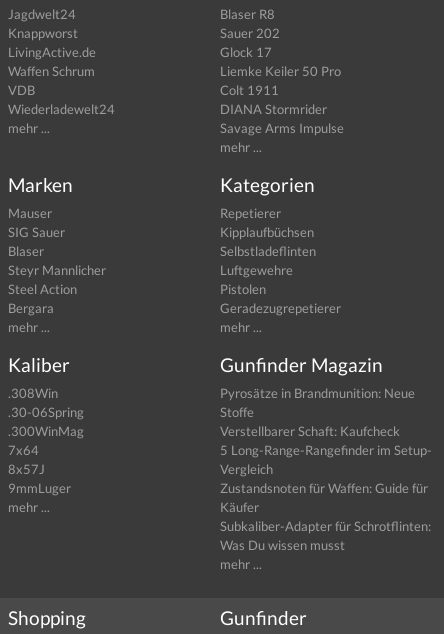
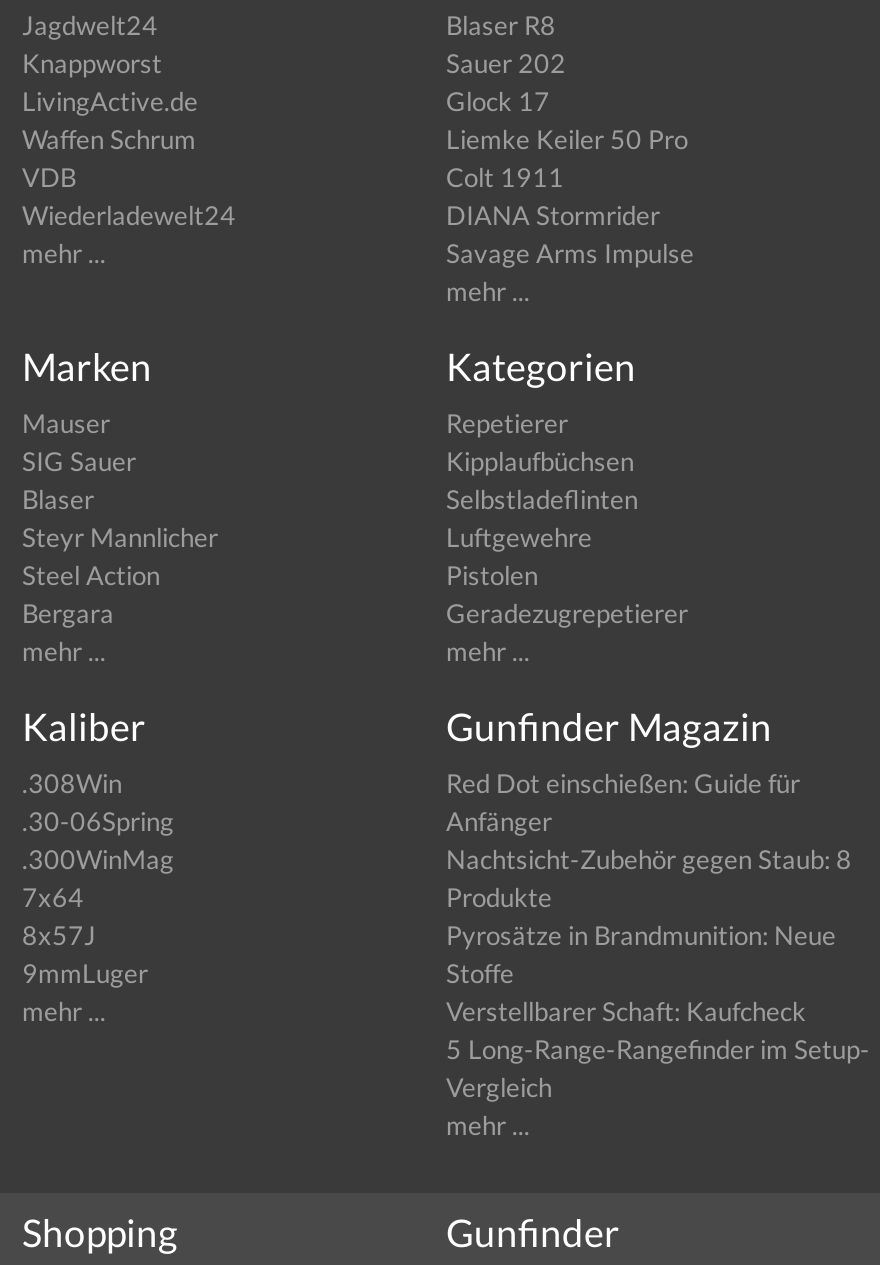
moved down: Pyrosätze in Brandmunition: Neue | Stoffe | Verstellbarer Schaft: Kaufcheck | 5 Long-Range-Rangefinder im Setup- | Vergleich

+ Red Dot einschießen: Guide für
+ Anfänger
+ Nachtsicht-Zubehör gegen Staub: 8
+ Produkte

- Zustandsnoten für Waffen: Guide für
- Käufer
- Subkaliber-Adapter für Schrotflinten:
- Was Du wissen musst
